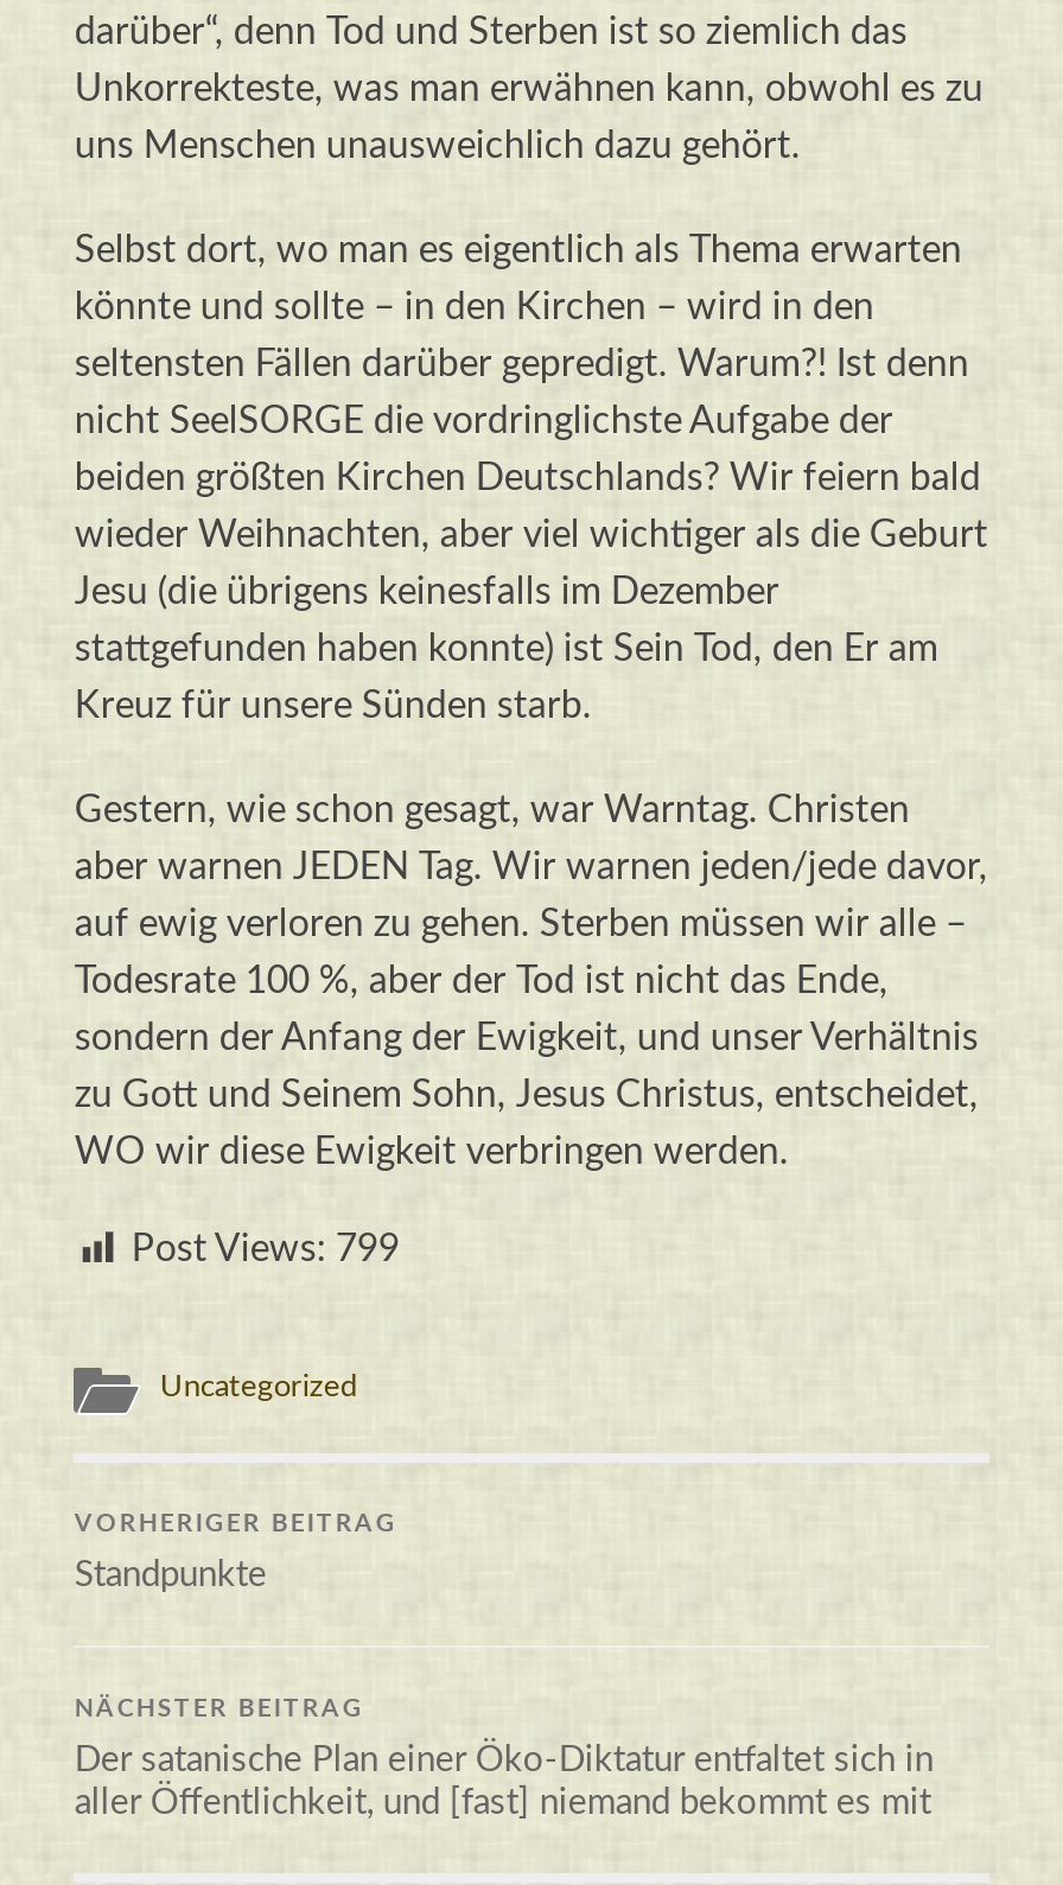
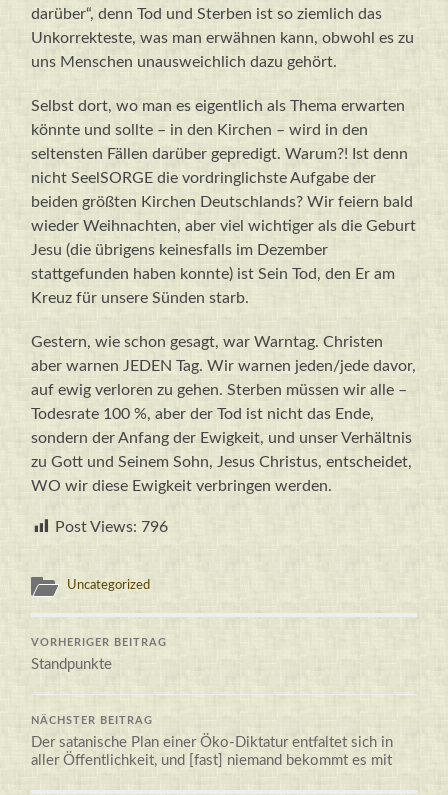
- Post Views: 799
+ Post Views: 796
